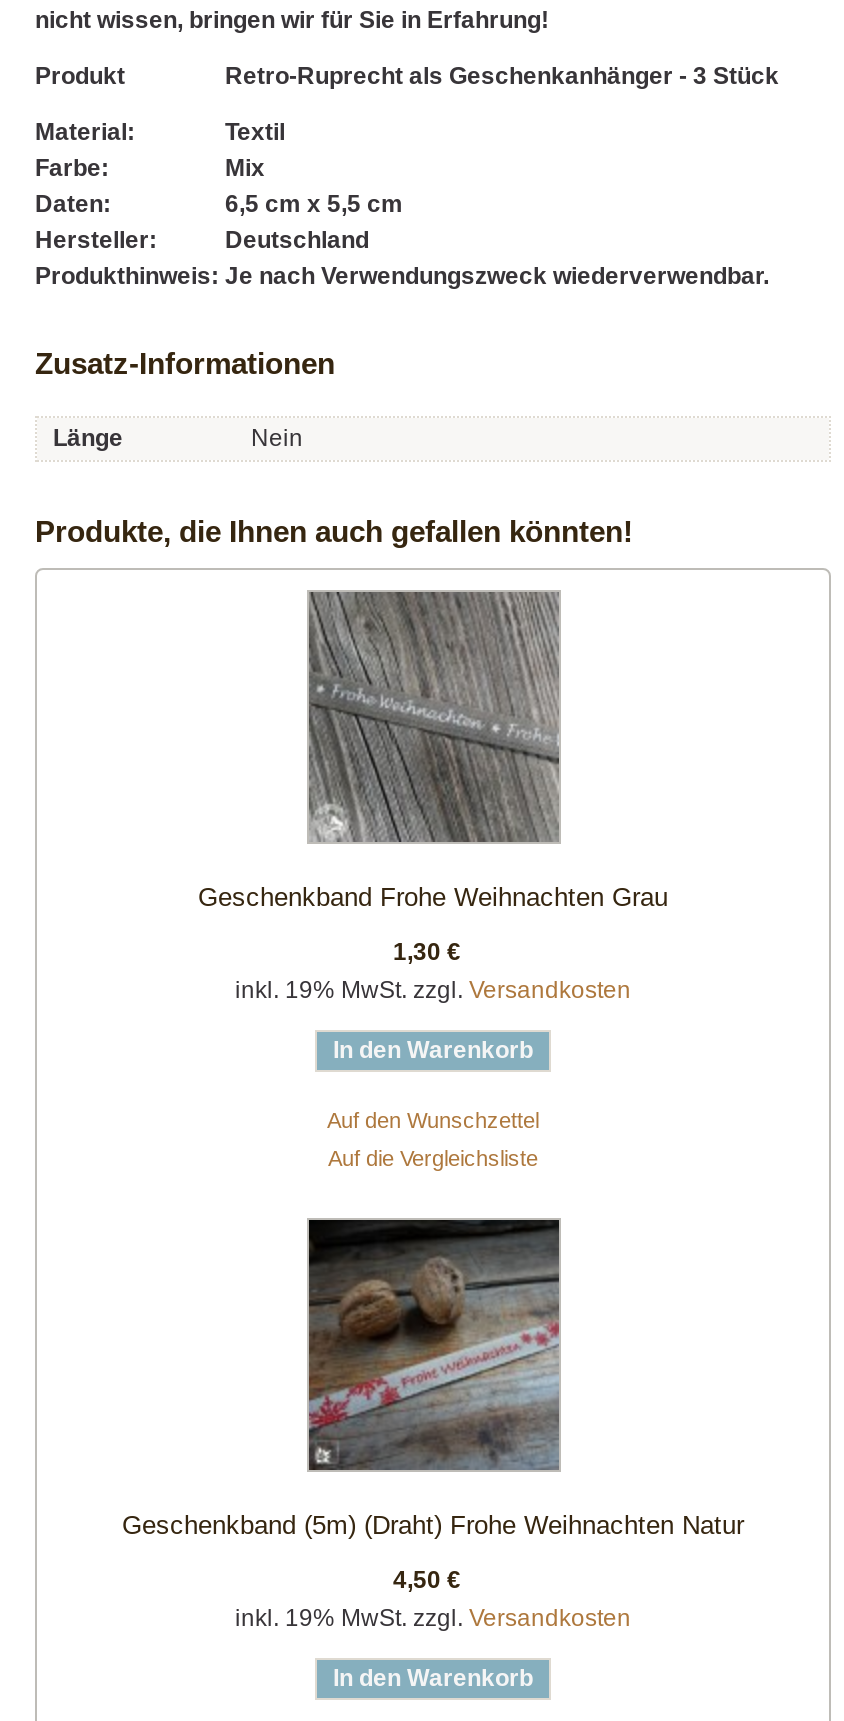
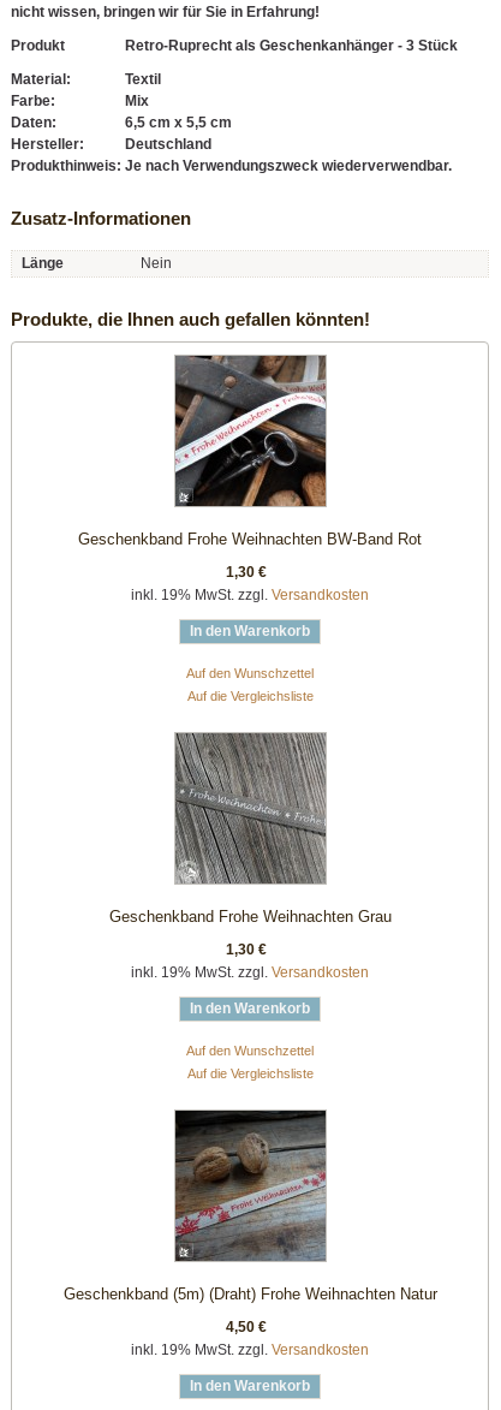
+ [image]
+ Geschenkband Frohe Weihnachten BW-Band Rot
+ 1,30 €
+ inkl. 19% MwSt. zzgl. Versandkosten
+ In den Warenkorb
+ Auf den Wunschzettel
+ Auf die Vergleichsliste
